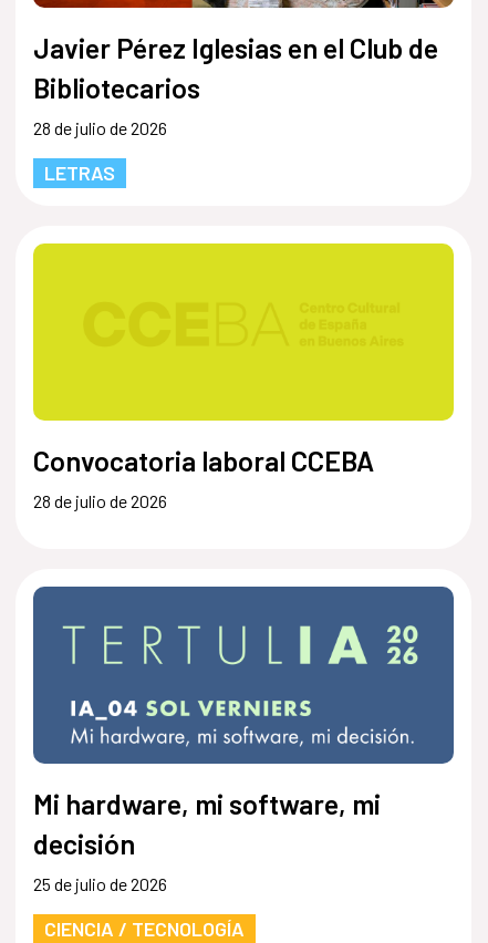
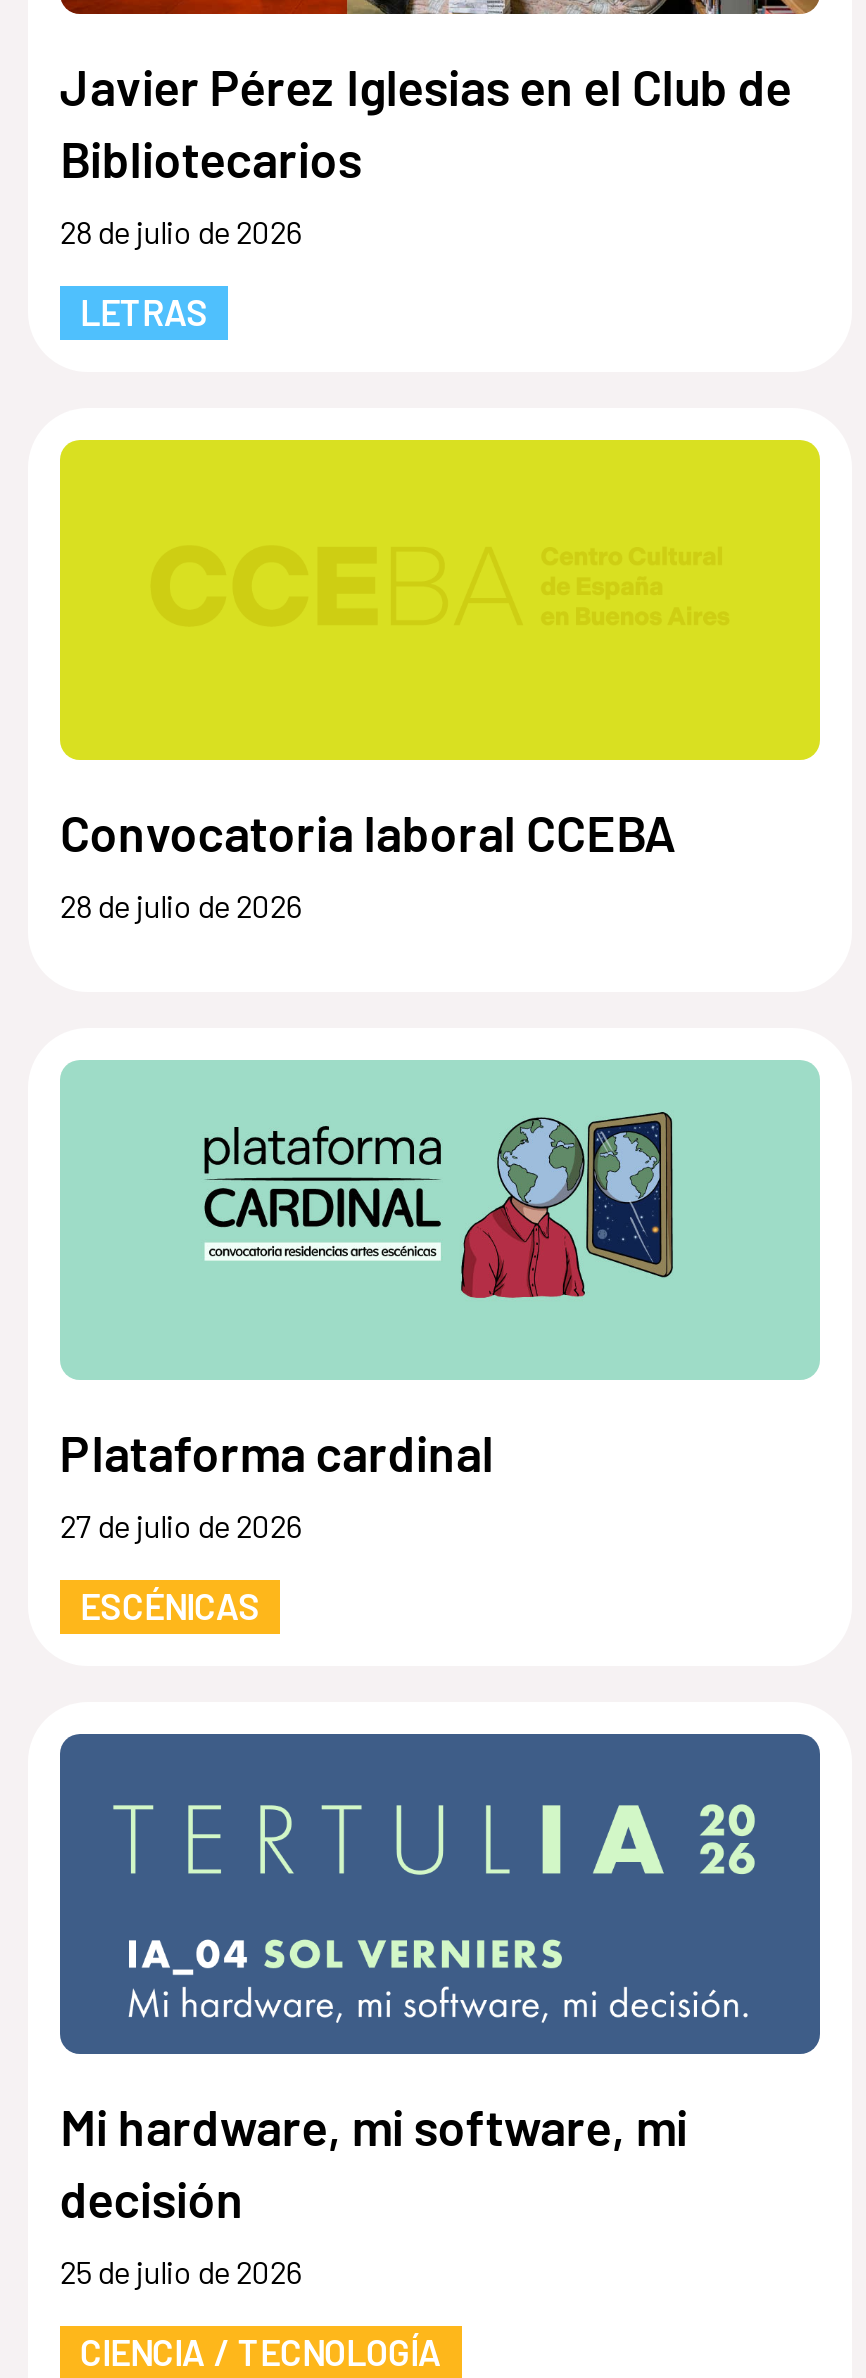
+ [image]
+ Plataforma cardinal
+ 27 de julio de 2026
+ ESCÉNICAS
